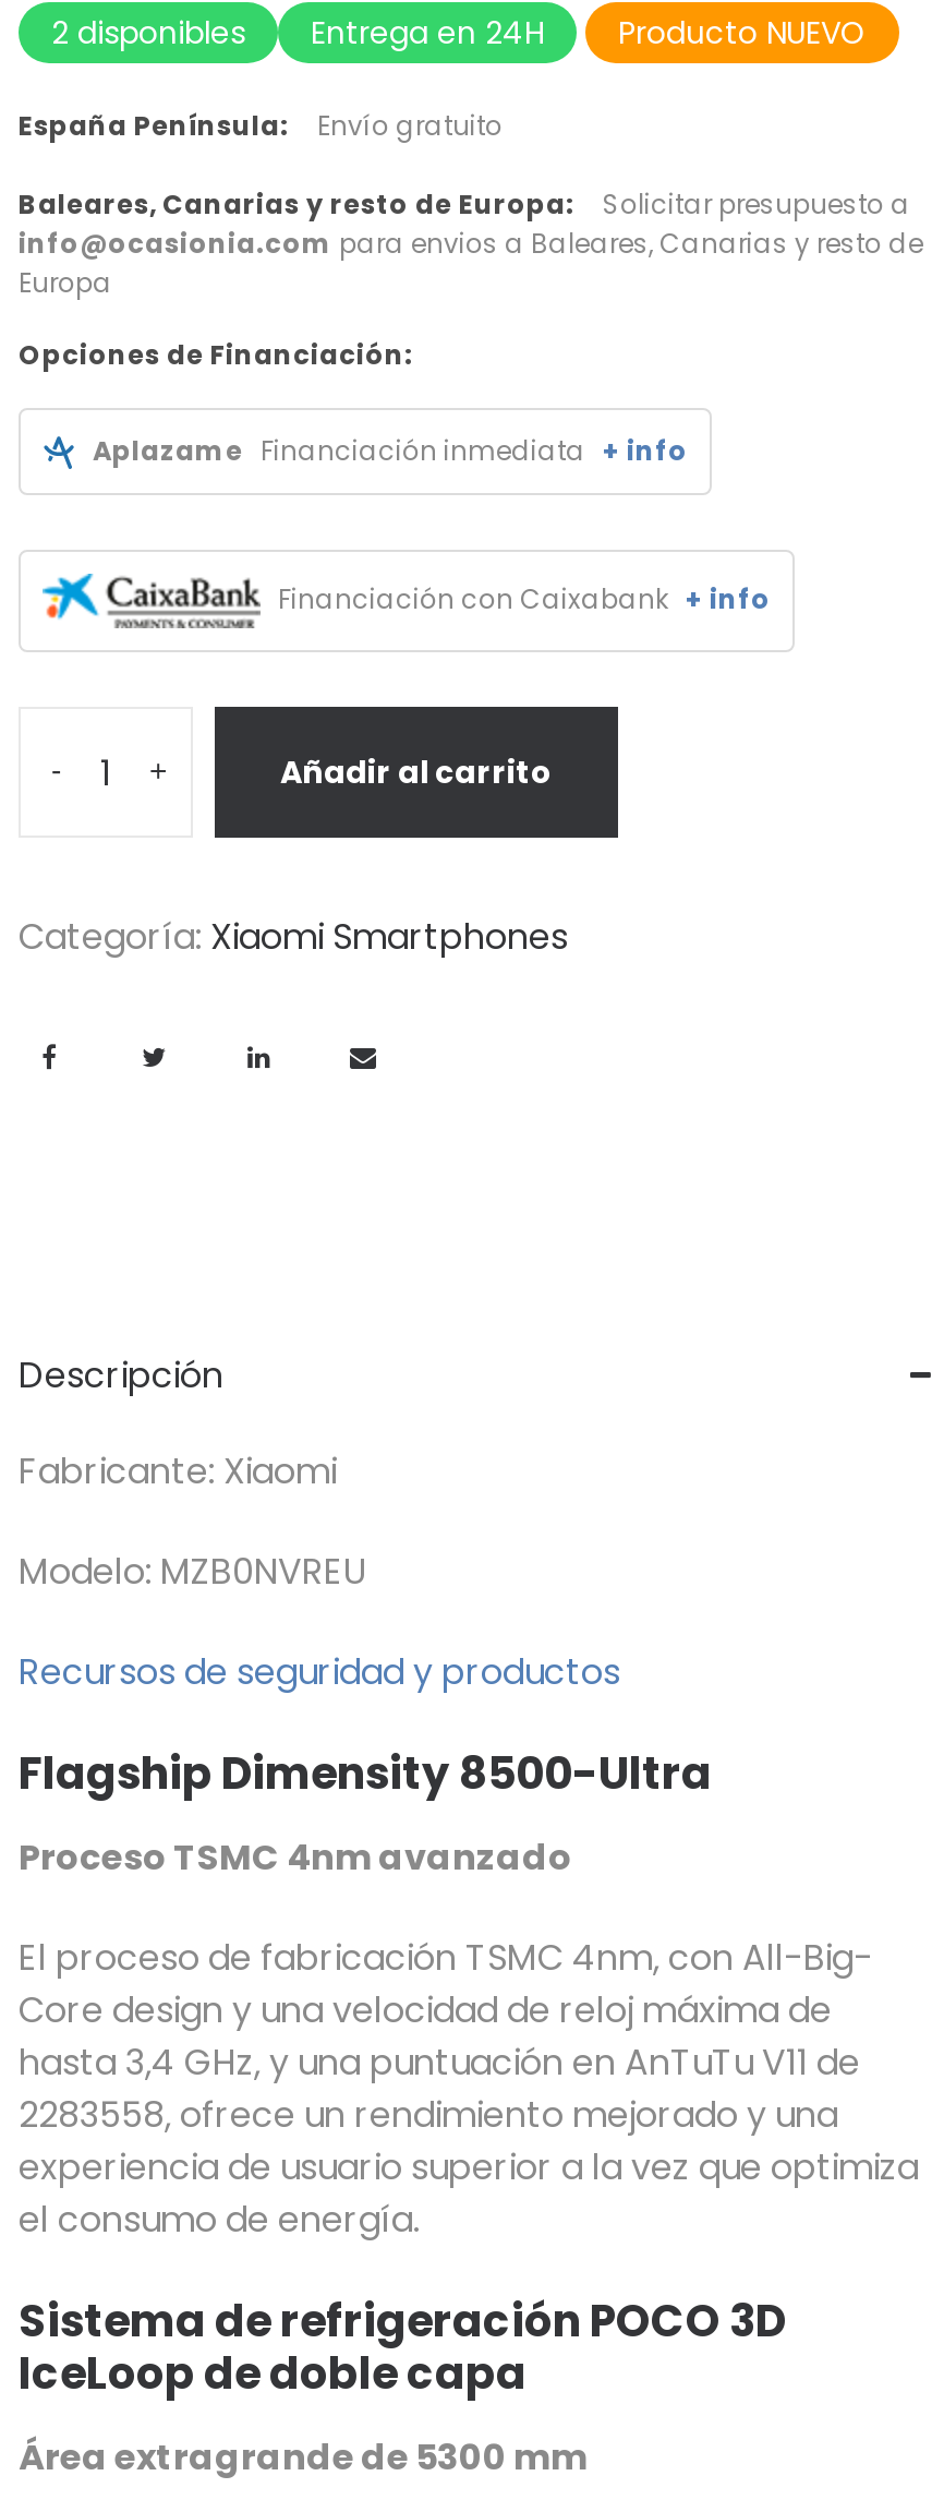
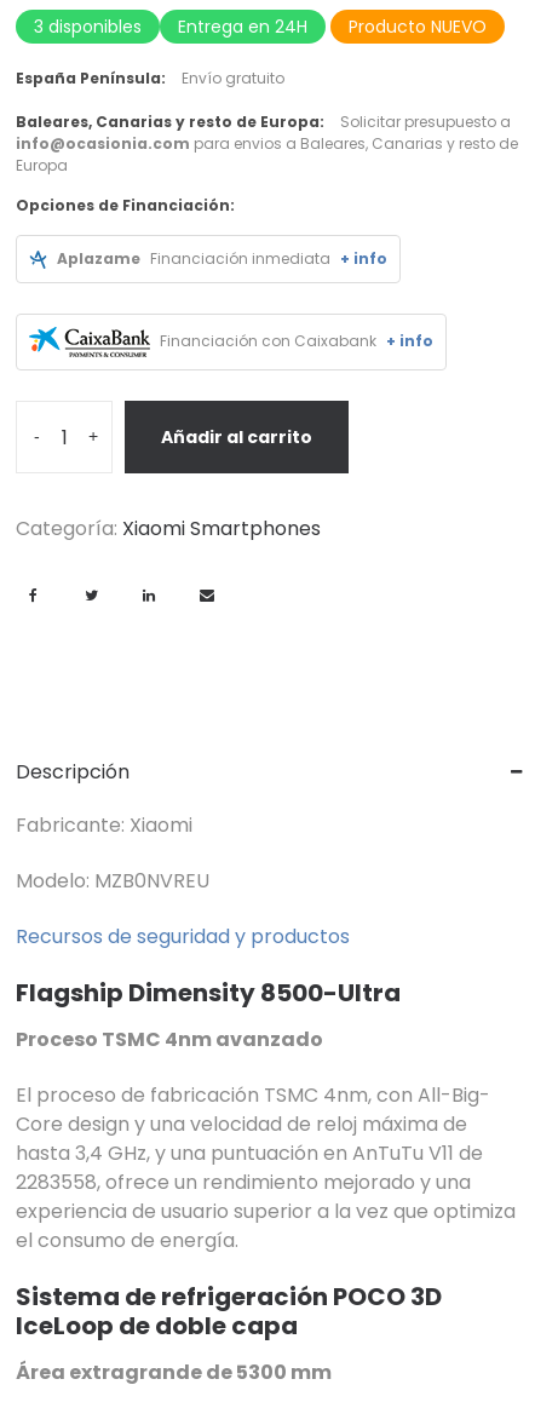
- 2 disponibles Entrega en 24H Producto NUEVO
+ 3 disponibles Entrega en 24H Producto NUEVO
